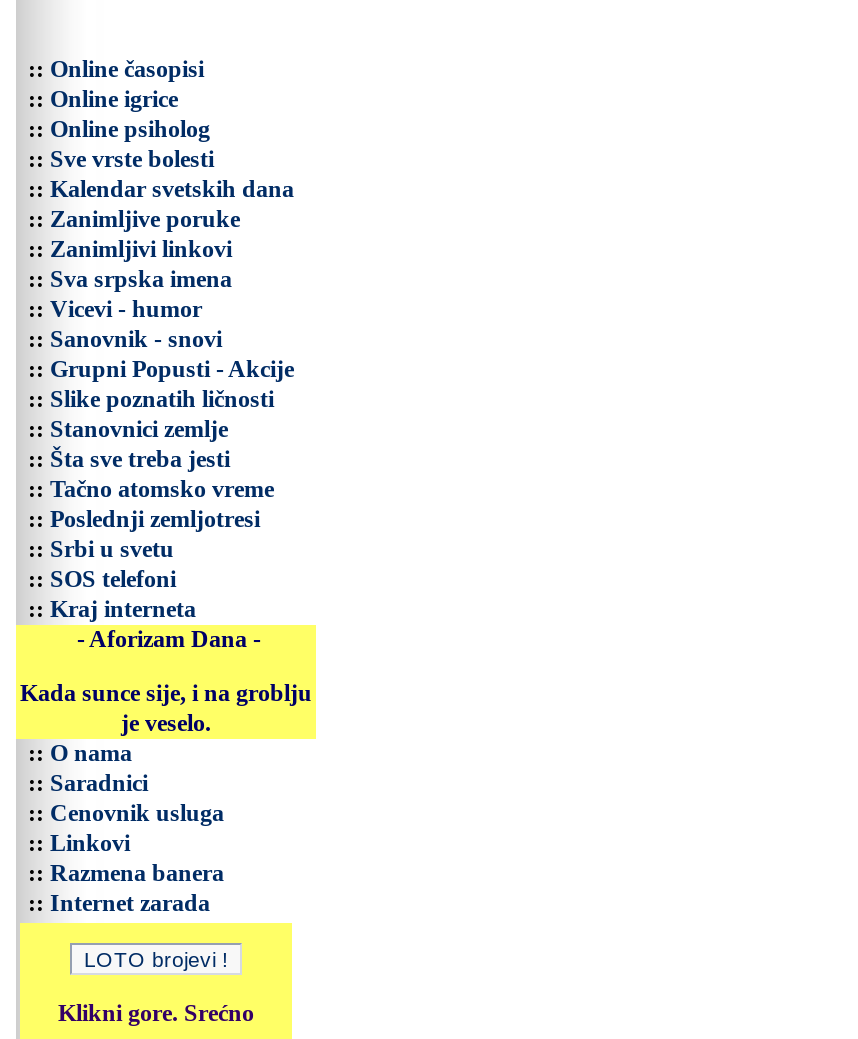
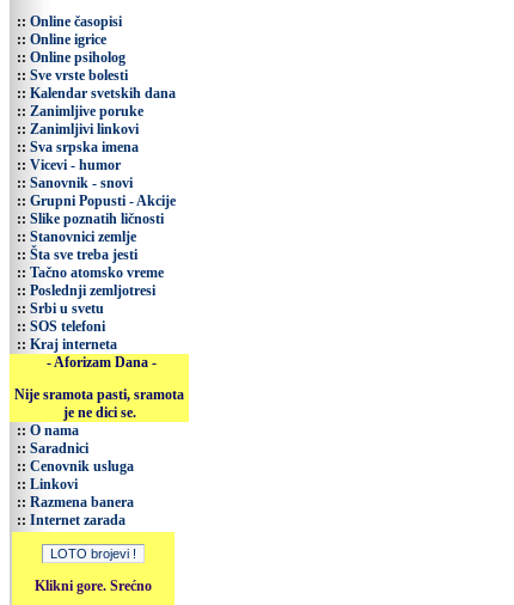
- Kada sunce sije, i na groblju
- je veselo.
+ Nije sramota pasti, sramota
+ je ne dici se.
